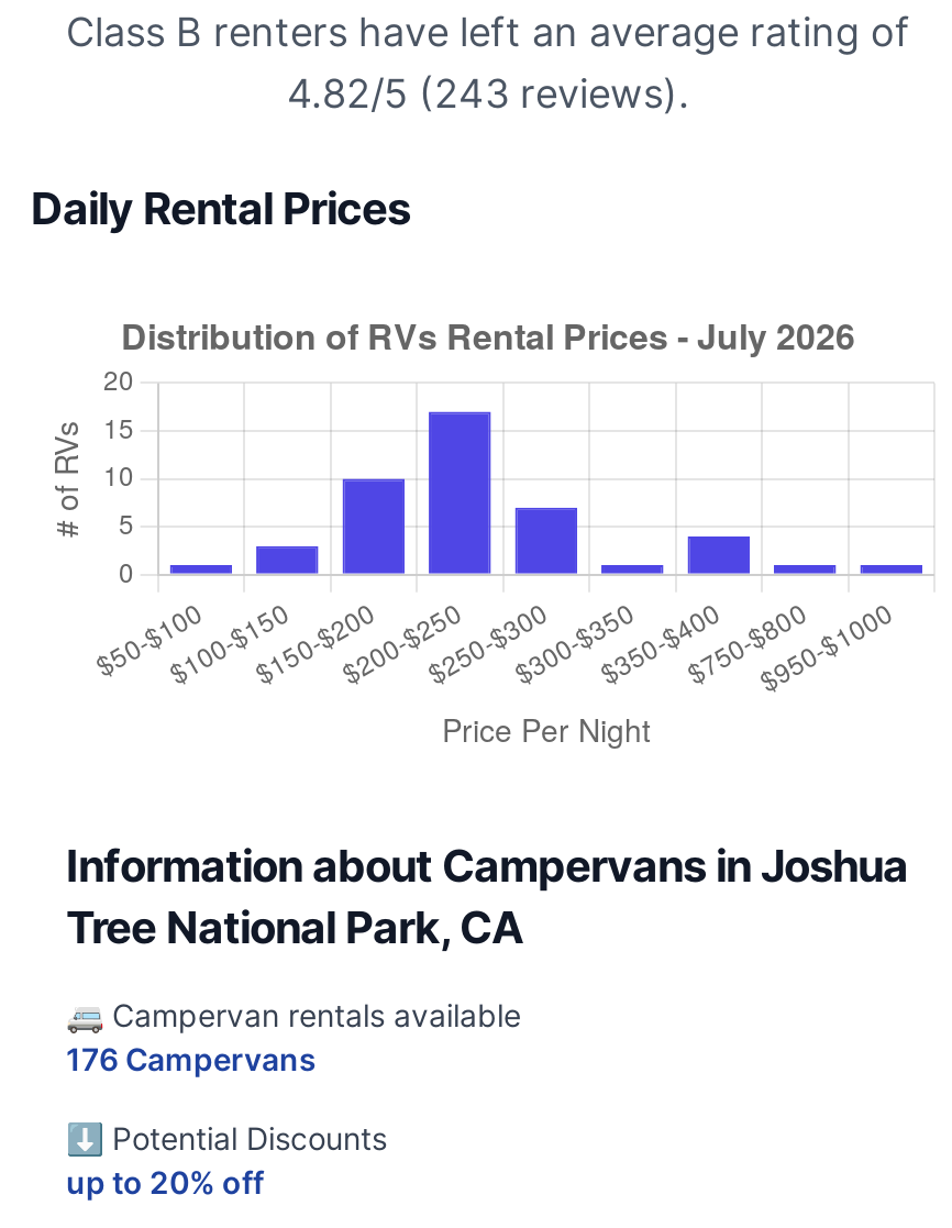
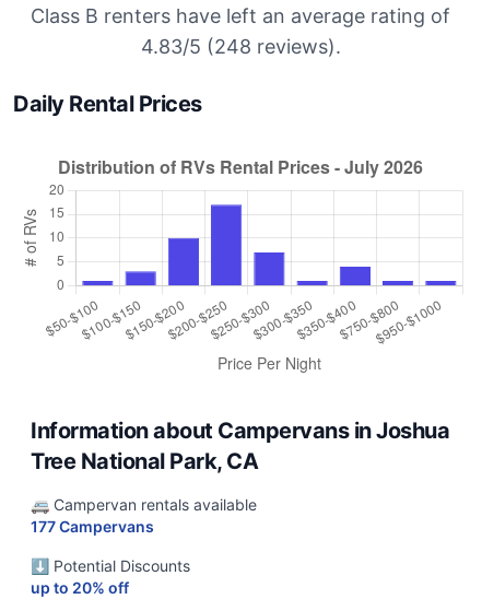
- 4.82/5 (243 reviews).
+ 4.83/5 (248 reviews).

- 176 Campervans
+ 177 Campervans
